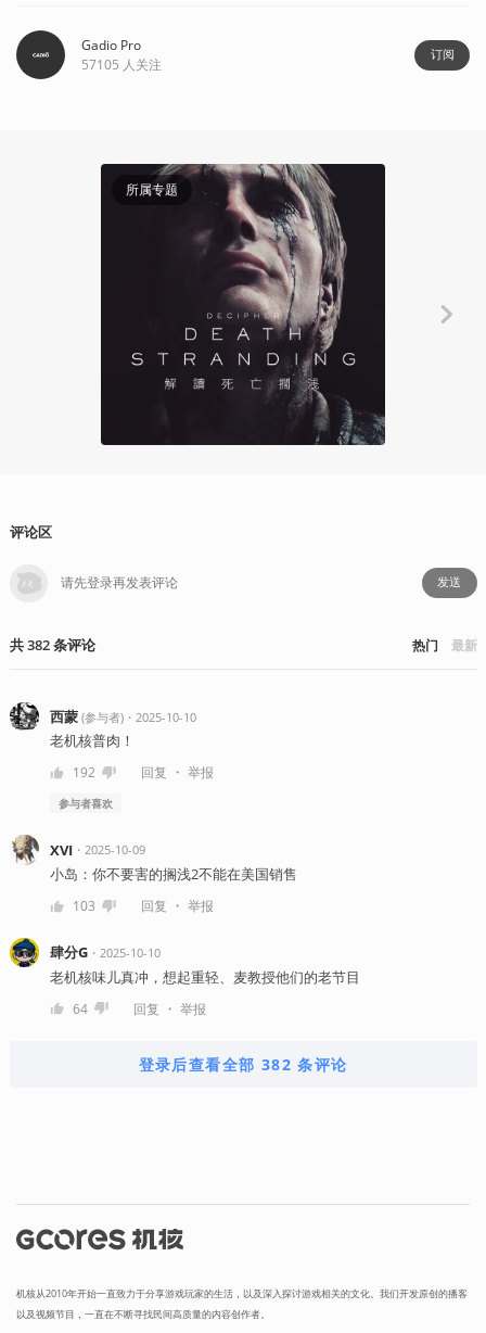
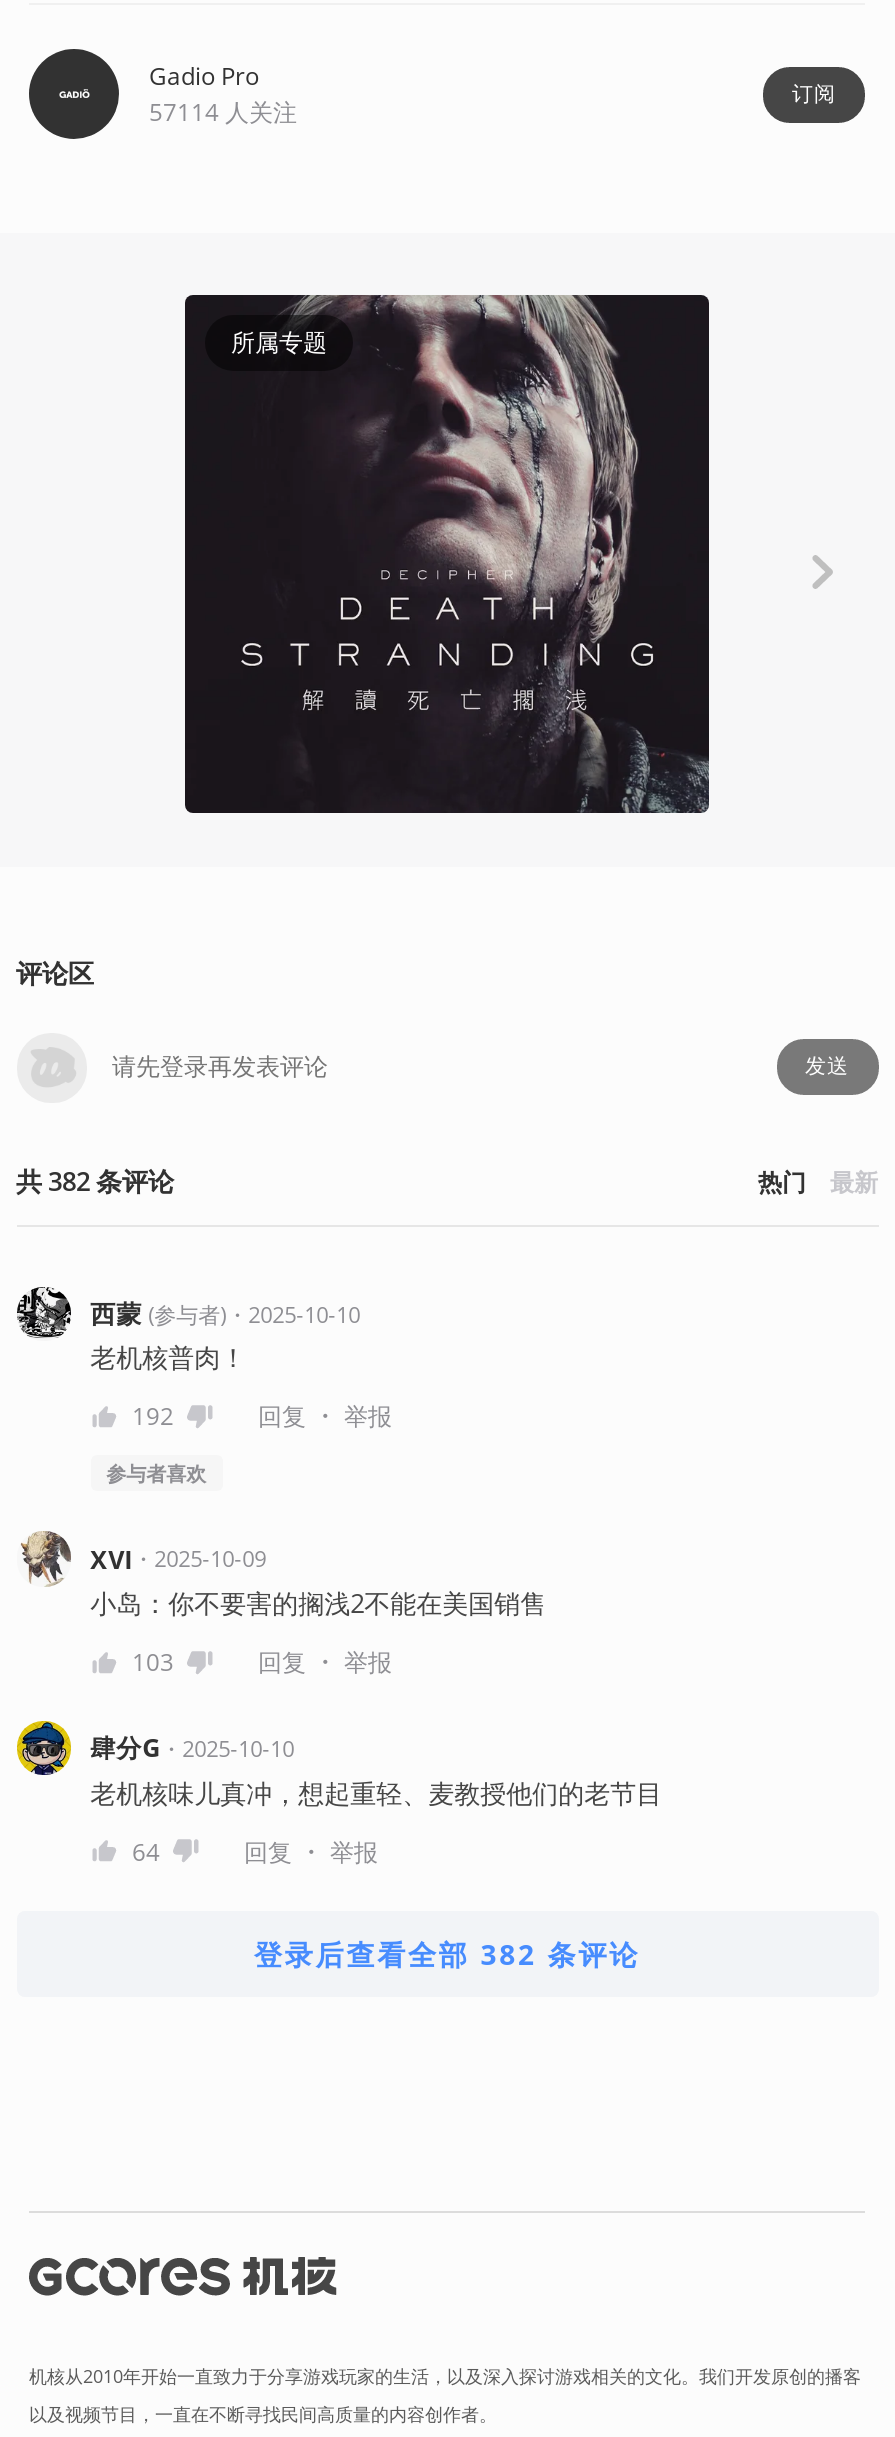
- 57105人关注
+ 57114人关注
